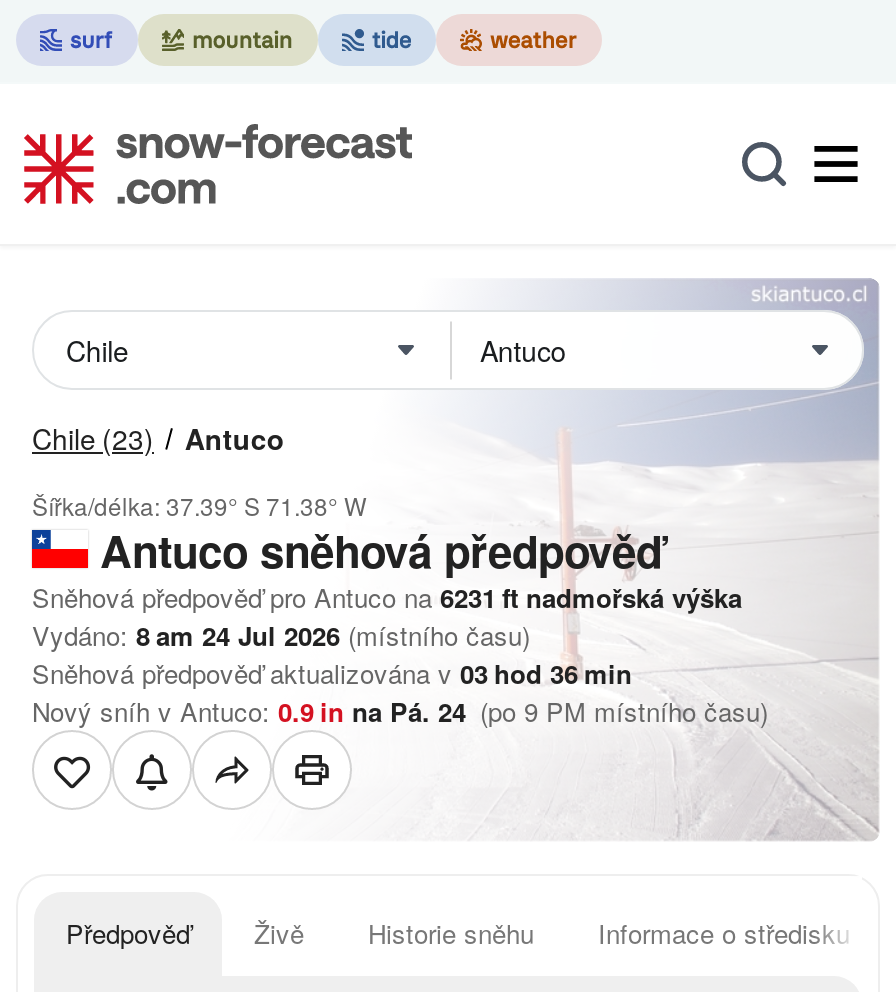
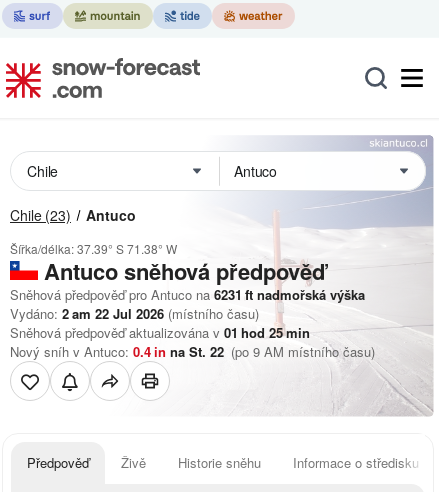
- Vydáno: 8 am 24 Jul 2026 (místního času)
+ Vydáno: 2 am 22 Jul 2026 (místního času)

- Sněhová předpověď aktualizována v 03 hod 36 min
+ Sněhová předpověď aktualizována v 01 hod 25 min

- Nový sníh v Antuco: 0.9 in na Pá. 24 (po 9 PM místního času)
+ Nový sníh v Antuco: 0.4 in na St. 22 (po 9 AM místního času)
